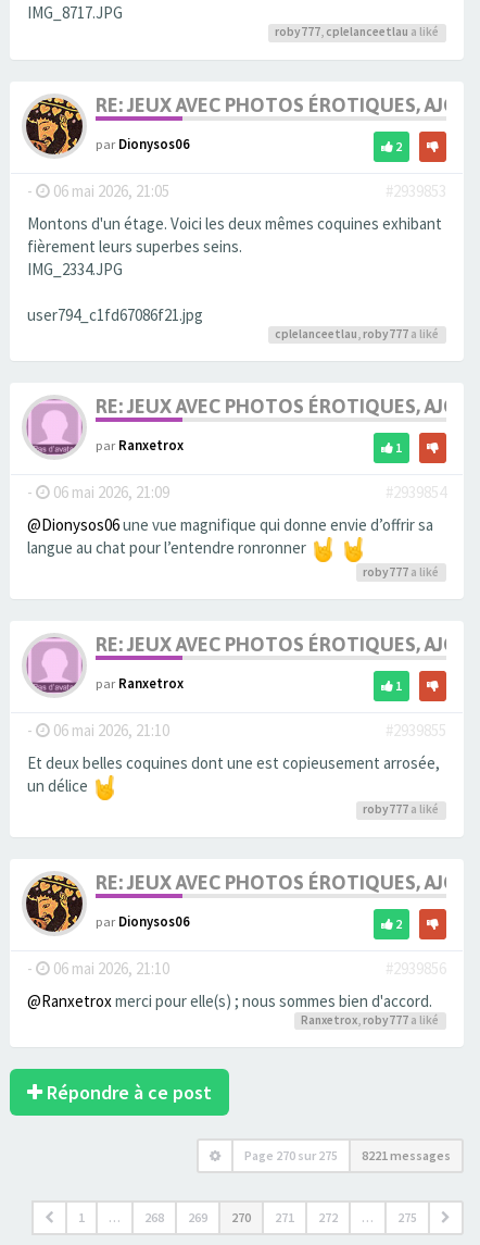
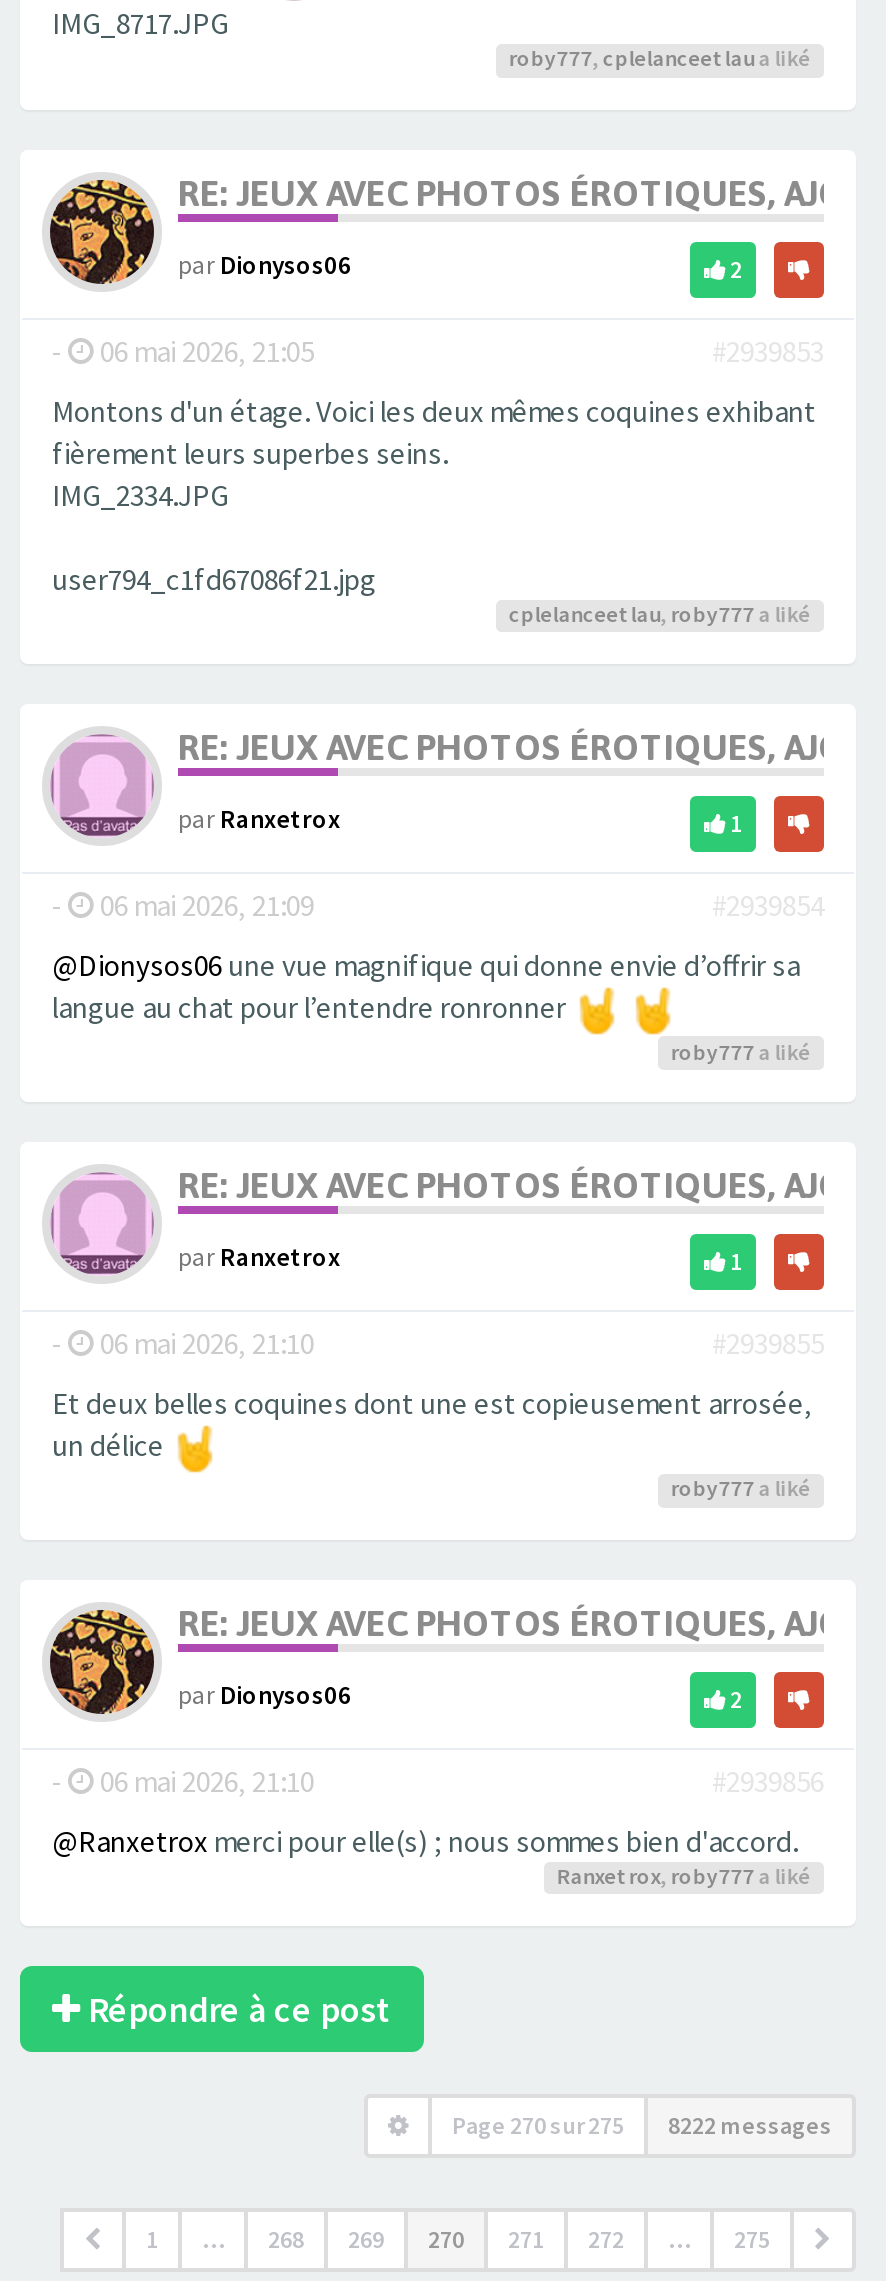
- Page 270sur275 8221 messages
+ Page 270sur275 8222 messages
